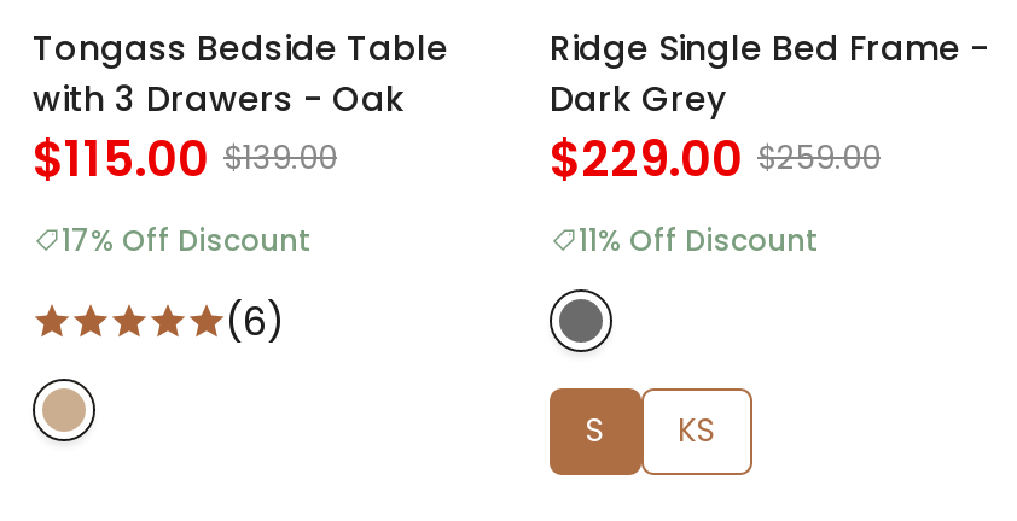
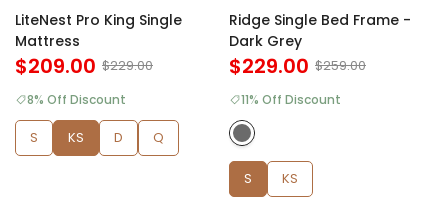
- Tongass Bedside Table
- with 3 Drawers - Oak
- $139.00
- $115.00
- 17% Off Discount
+ LiteNest Pro King Single
+ Mattress
+ $229.00
+ $209.00
+ 8% Off Discount

- (6)
+ S
+ KS
+ D
+ Q
